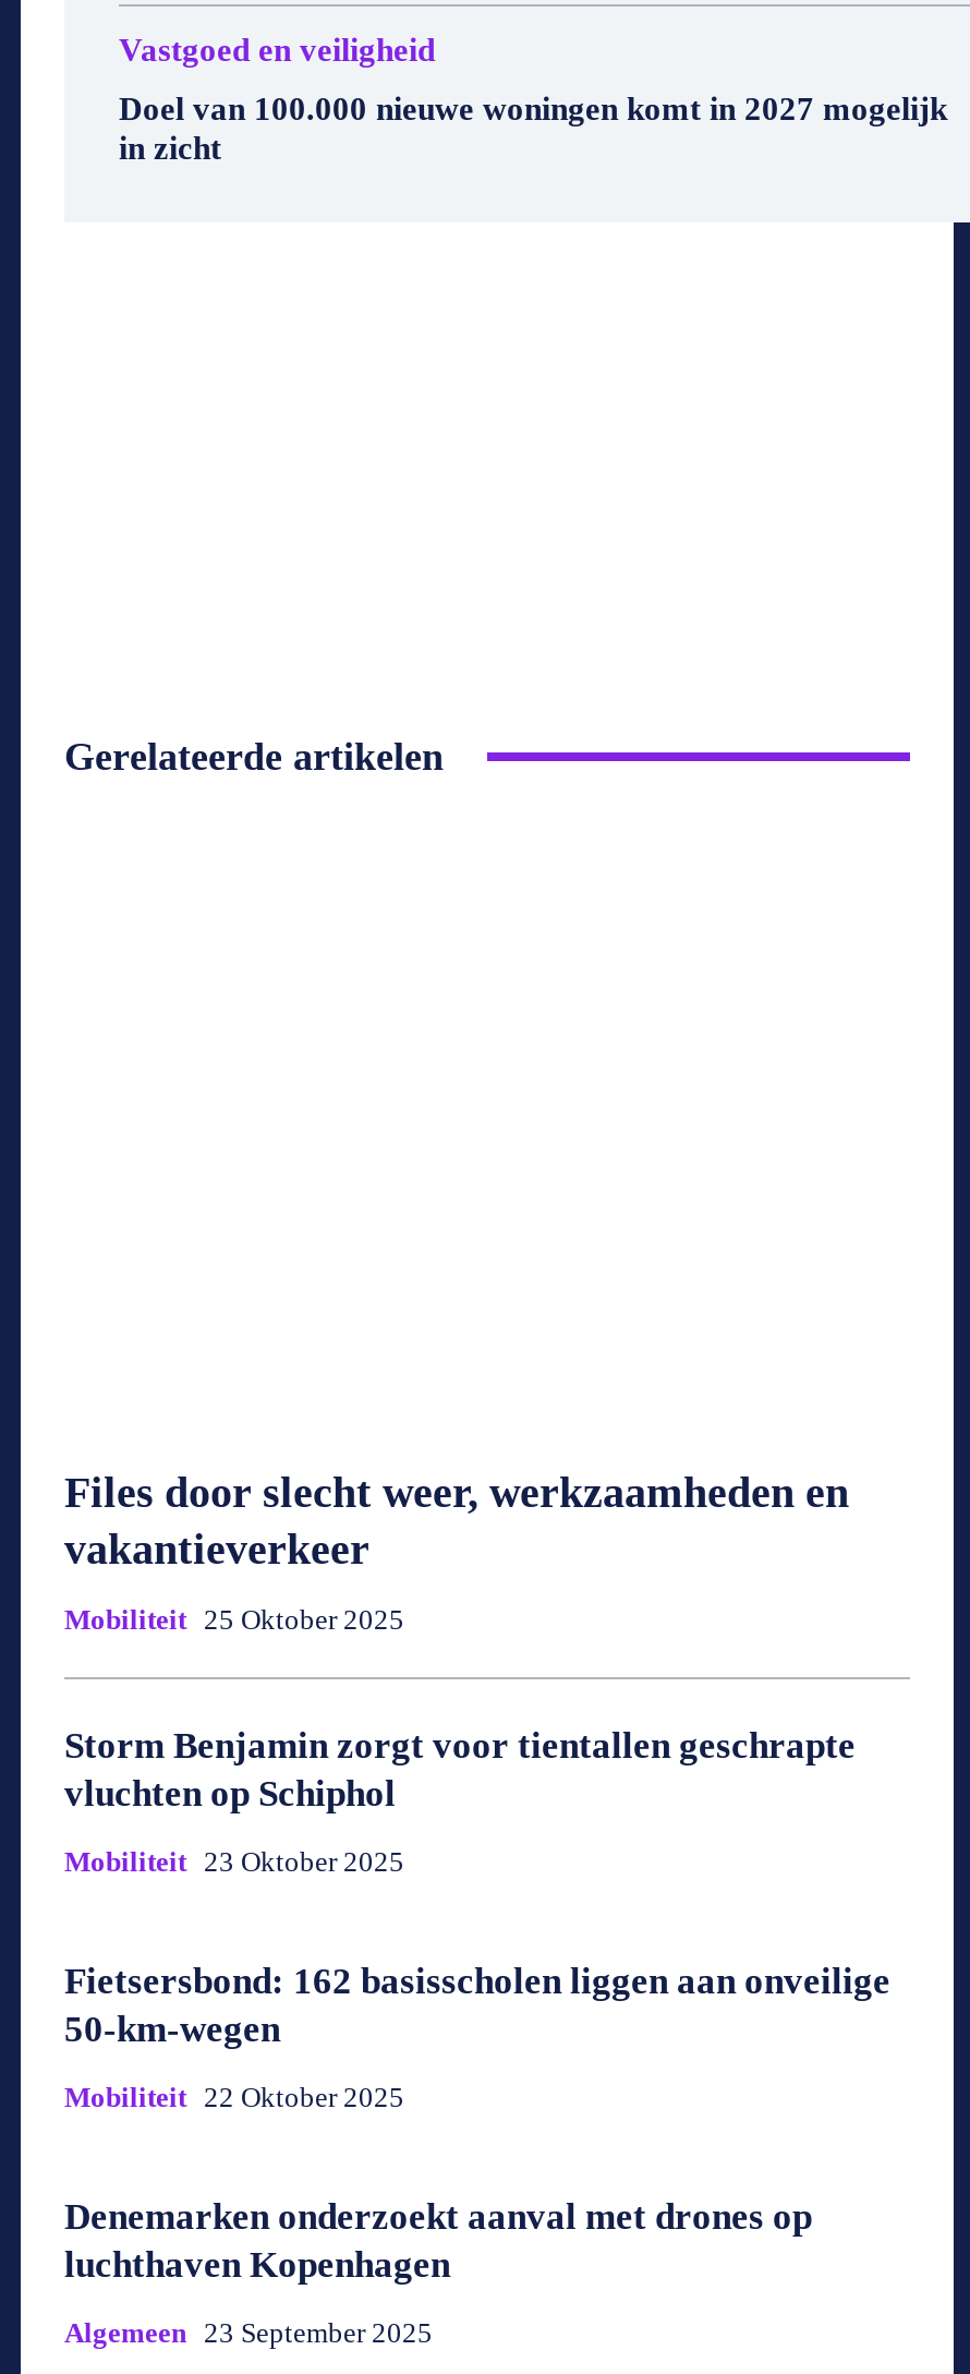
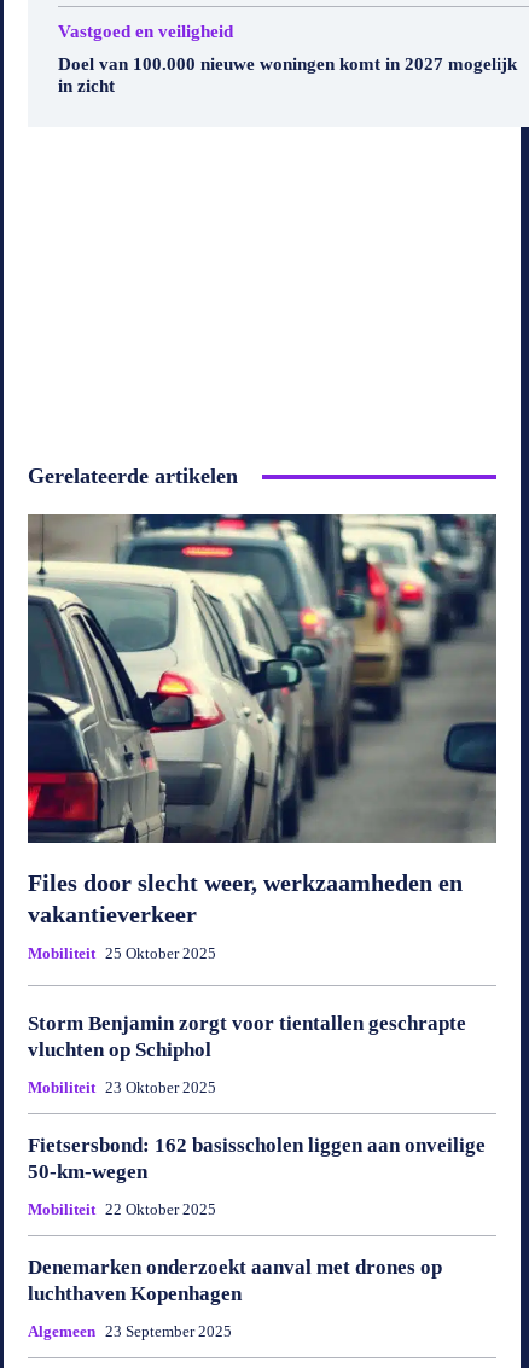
+ [image]
